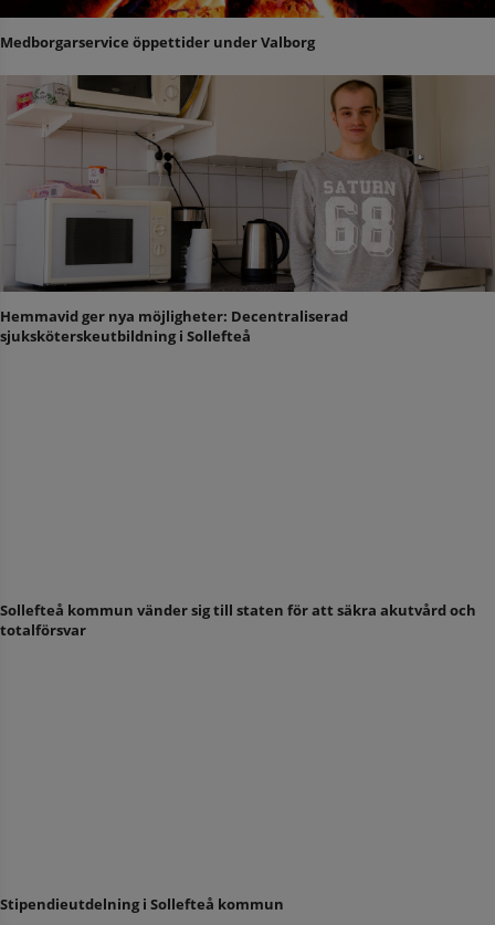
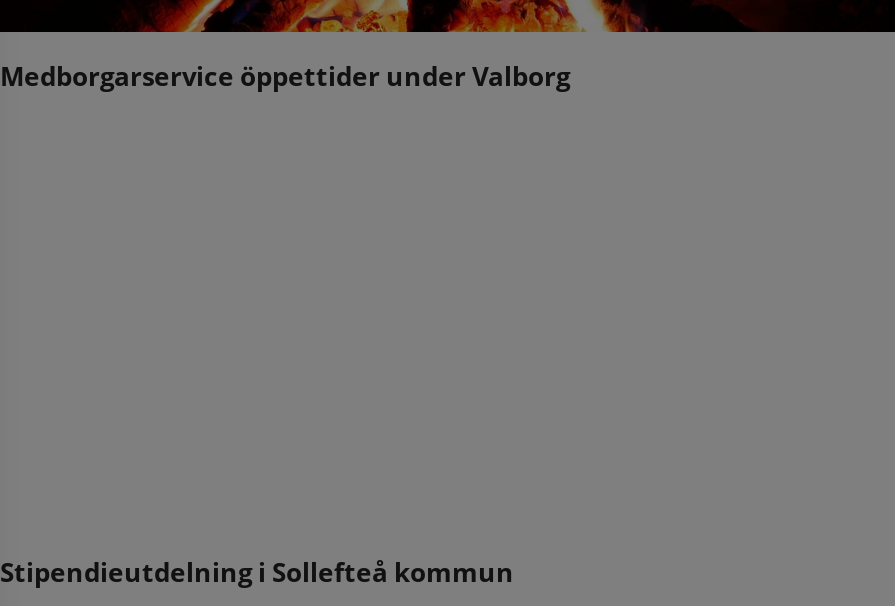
- [image]
- Hemmavid ger nya möjligheter: Decentraliserad
- sjuksköterskeutbildning i Sollefteå

- Sollefteå kommun vänder sig till staten för att säkra akutvård och
- totalförsvar
